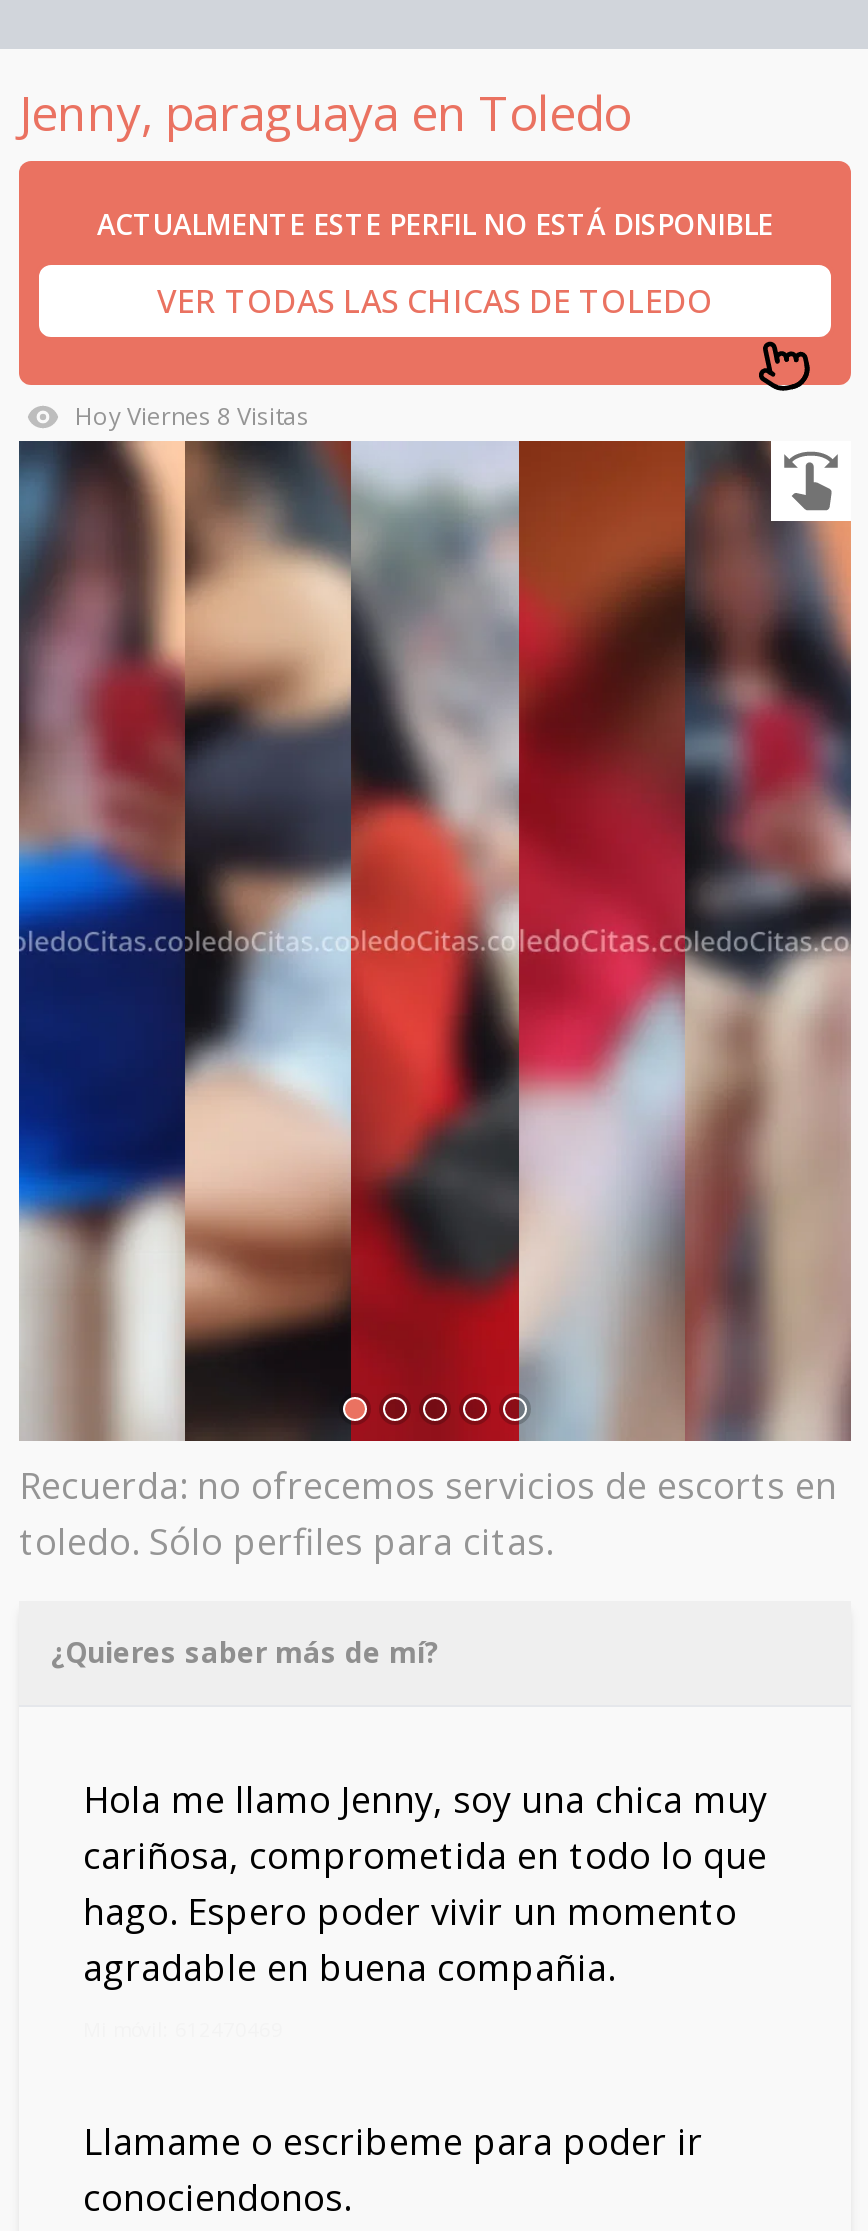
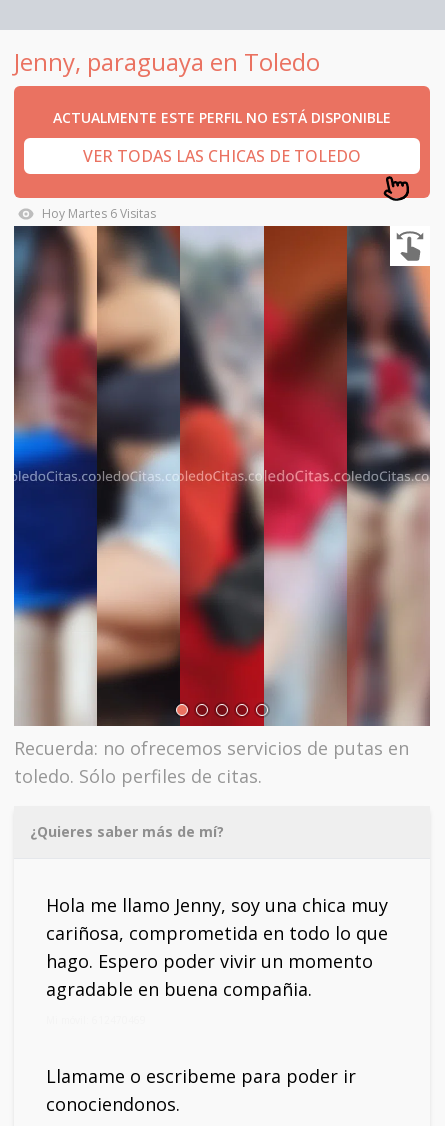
- Hoy Viernes 8 Visitas
+ Hoy Martes 6 Visitas

- Recuerda: no ofrecemos servicios de escorts en
+ Recuerda: no ofrecemos servicios de putas en

- toledo. Sólo perfiles para citas.
+ toledo. Sólo perfiles de citas.
